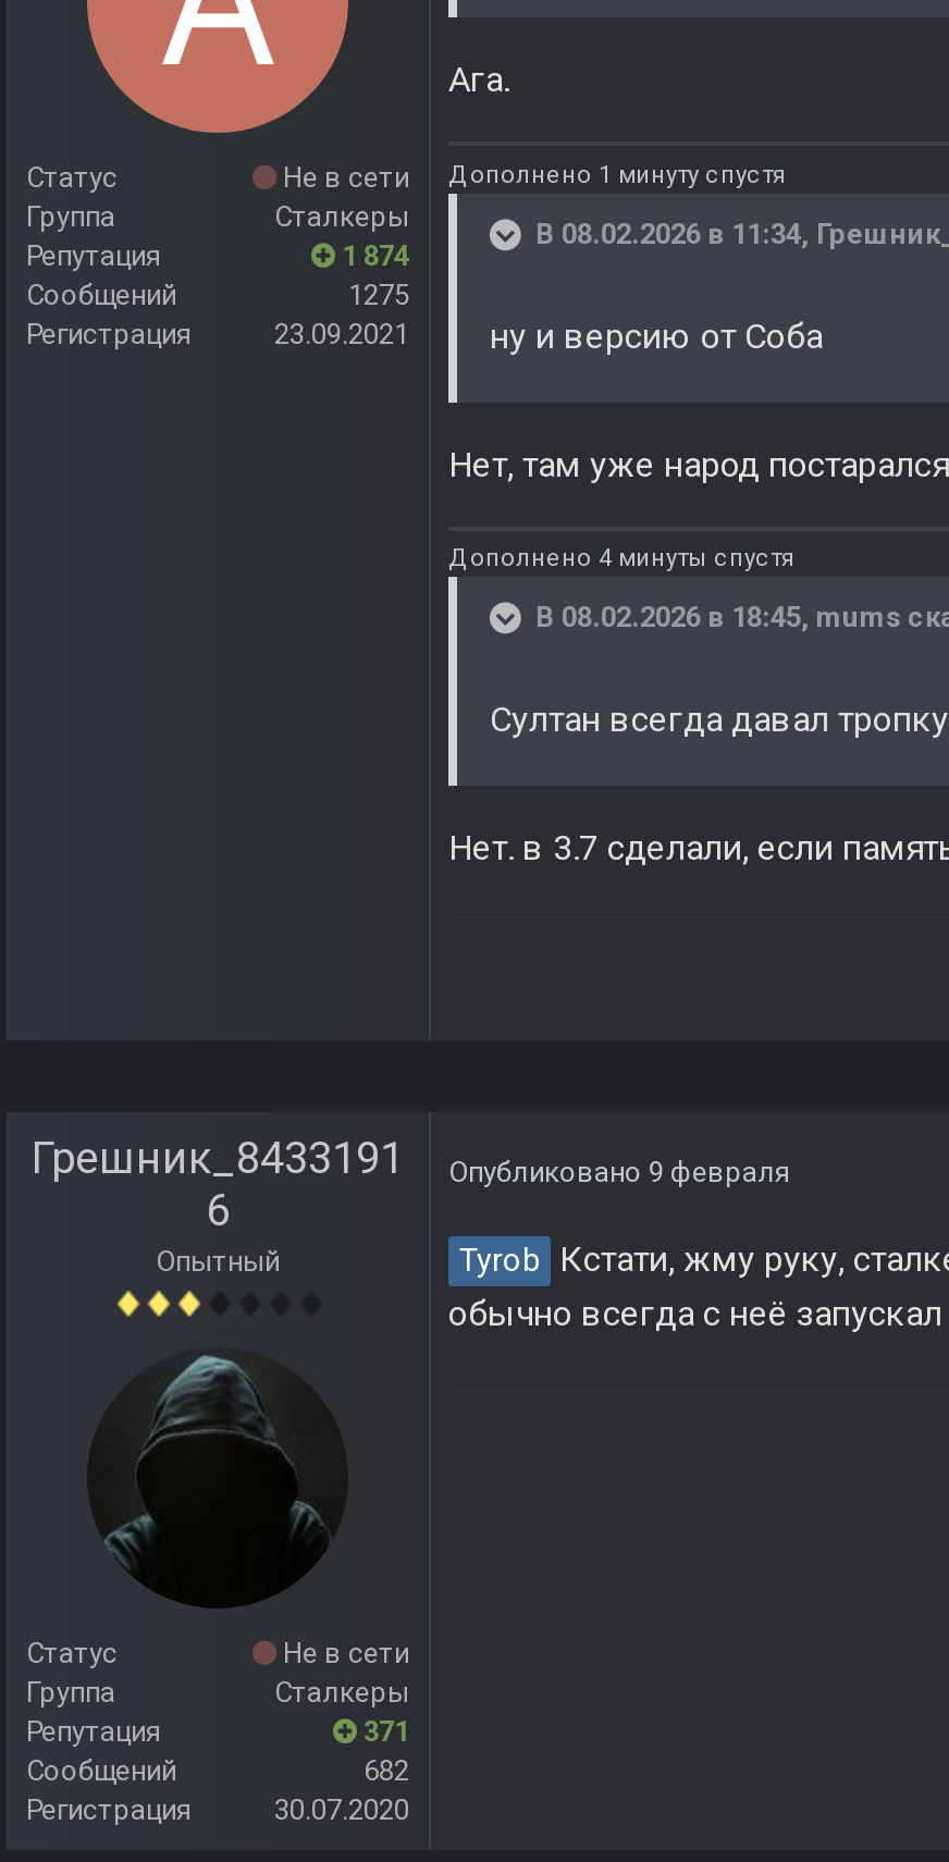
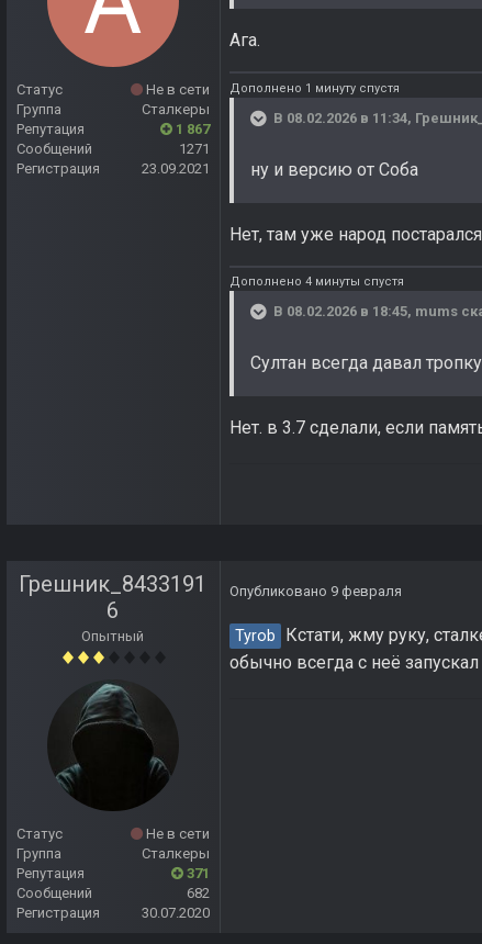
- 1 874
+ 1 867

- 1275
+ 1271
